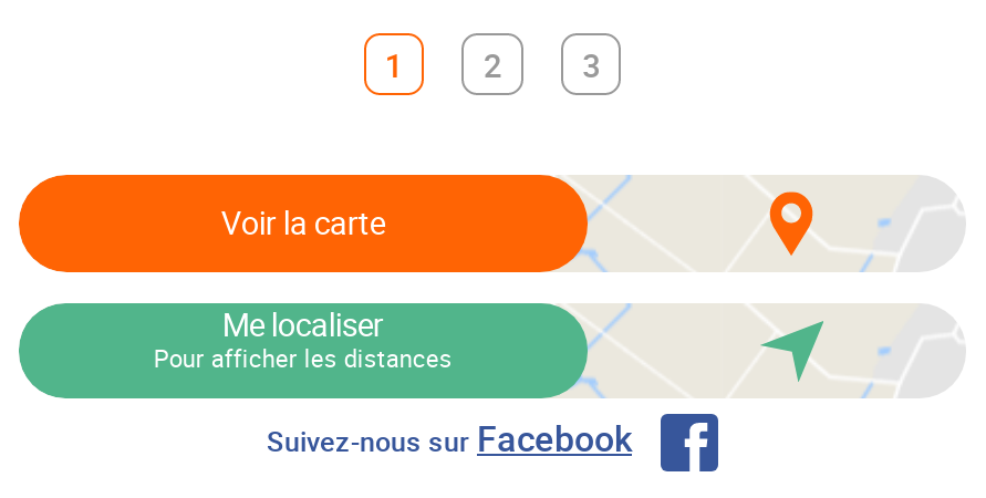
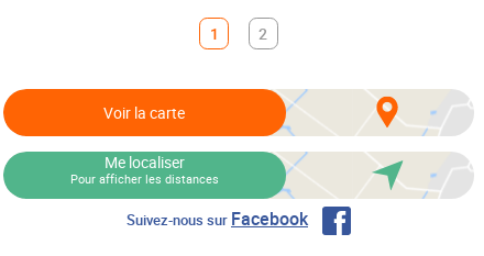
- 3
